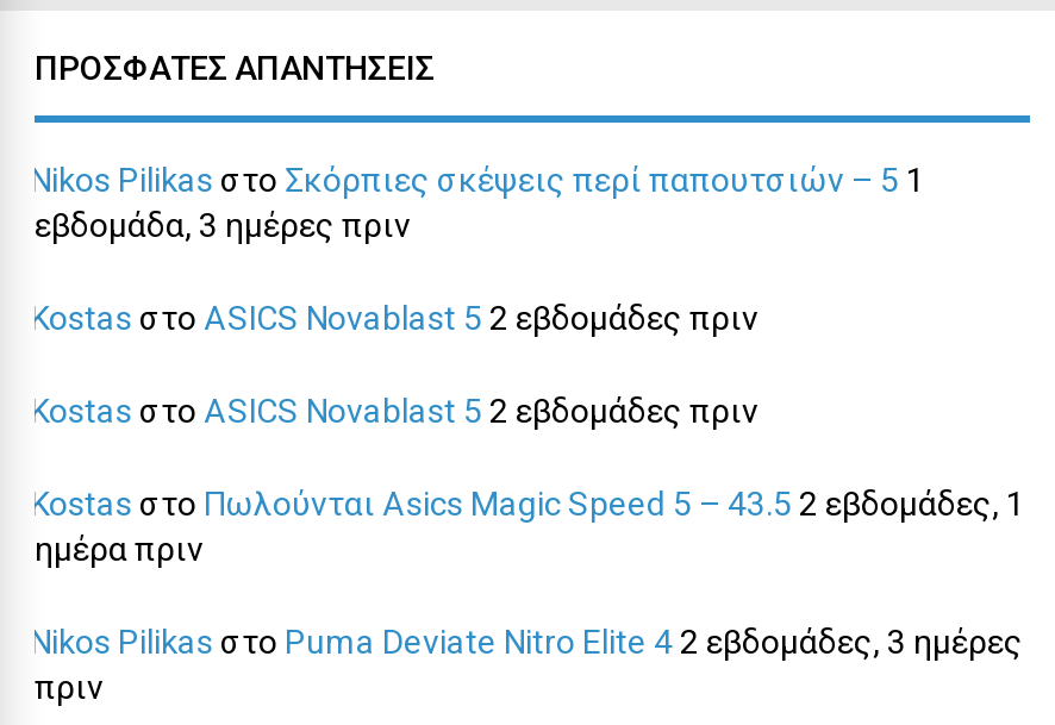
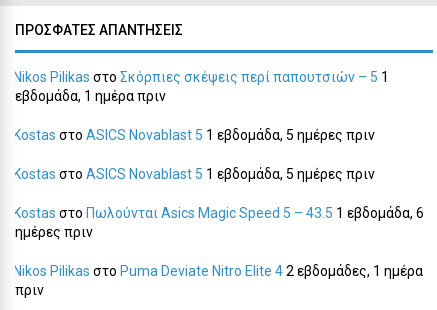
- εβδομάδα, 3 ημέρες πριν
+ εβδομάδα, 1 ημέρα πριν

- Kostas στο ASICS Novablast 5 2 εβδομάδες πριν
+ Kostas στο ASICS Novablast 5 1 εβδομάδα, 5 ημέρες πριν

- Kostas στο ASICS Novablast 5 2 εβδομάδες πριν
+ Kostas στο ASICS Novablast 5 1 εβδομάδα, 5 ημέρες πριν

- Kostas στο Πωλούνται Asics Magic Speed 5 – 43.5 2 εβδομάδες, 1
- ημέρα πριν
+ Kostas στο Πωλούνται Asics Magic Speed 5 – 43.5 1 εβδομάδα, 6
+ ημέρες πριν

- Nikos Pilikas στο Puma Deviate Nitro Elite 4 2 εβδομάδες, 3 ημέρες
+ Nikos Pilikas στο Puma Deviate Nitro Elite 4 2 εβδομάδες, 1 ημέρα
